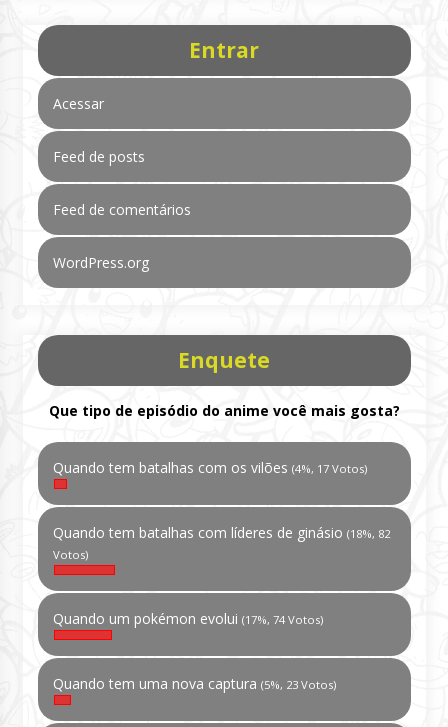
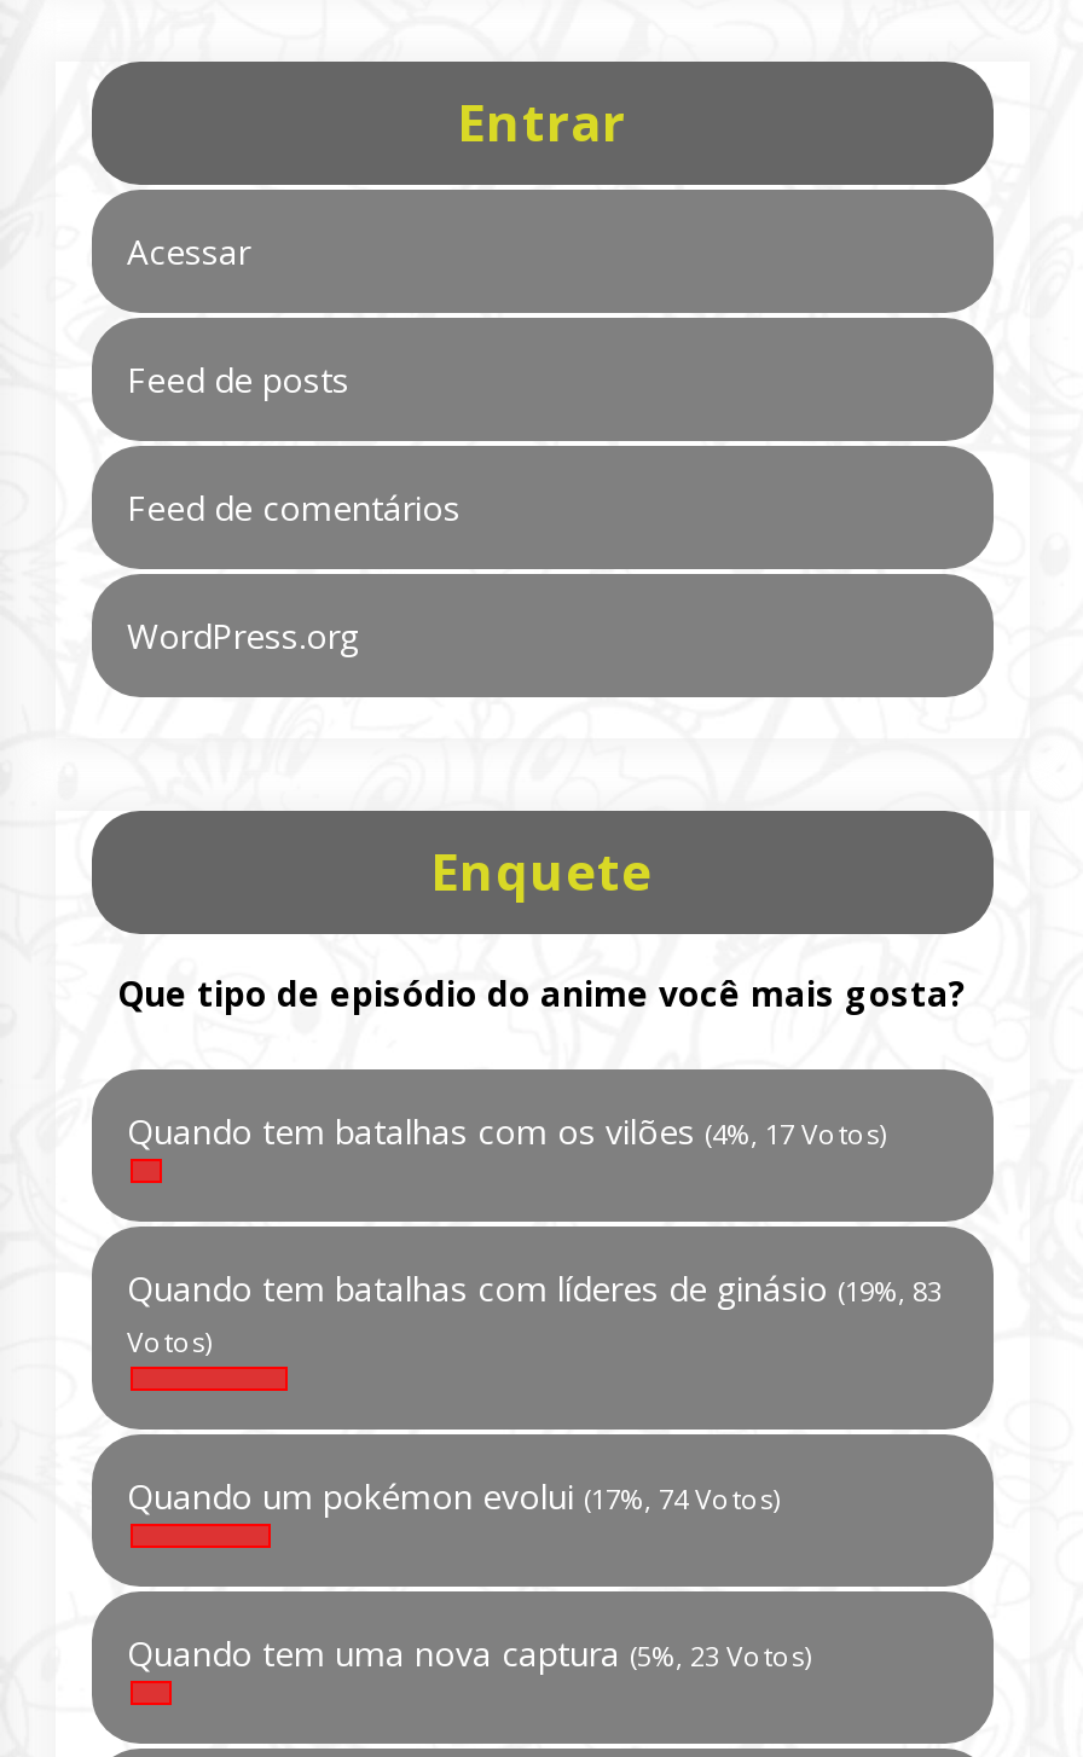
- Quando tem batalhas com líderes de ginásio (18%, 82
+ Quando tem batalhas com líderes de ginásio (19%, 83
